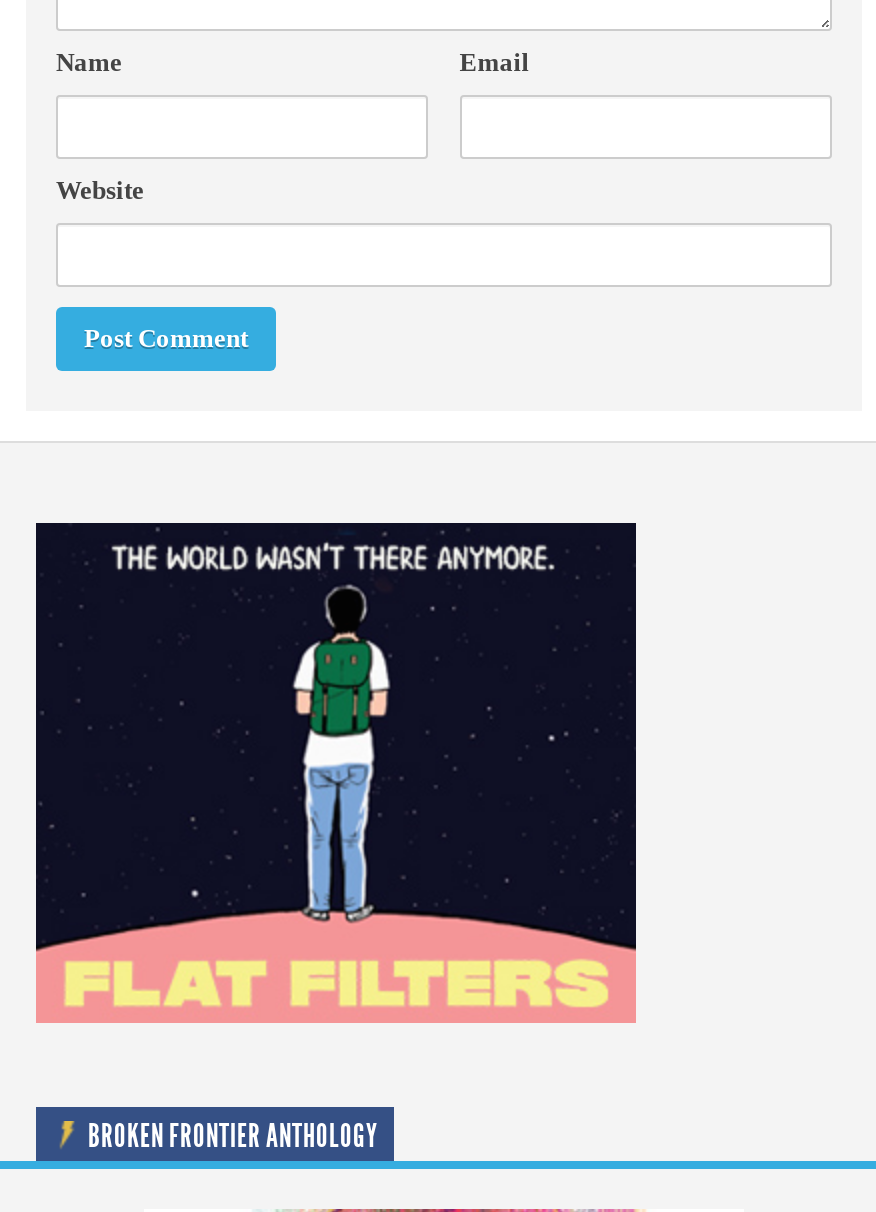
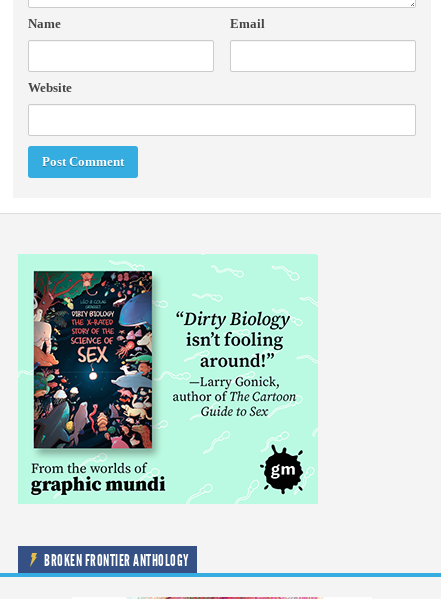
- [image]
+ [image]
